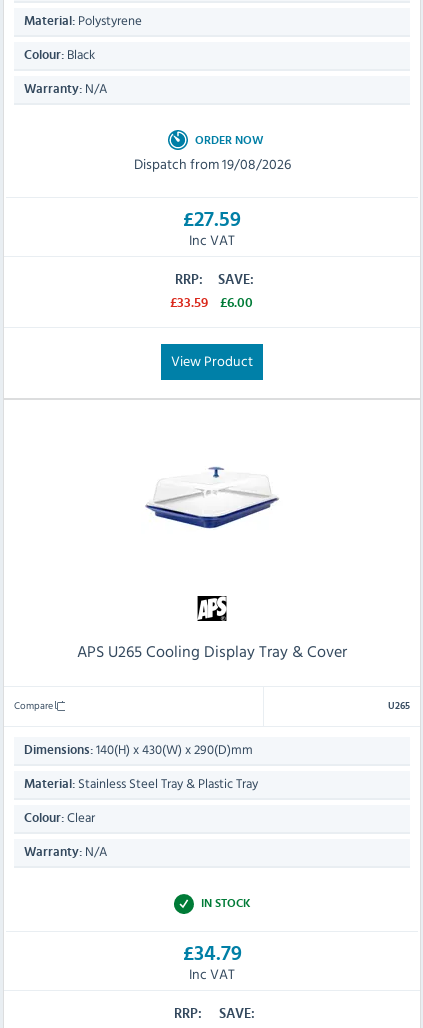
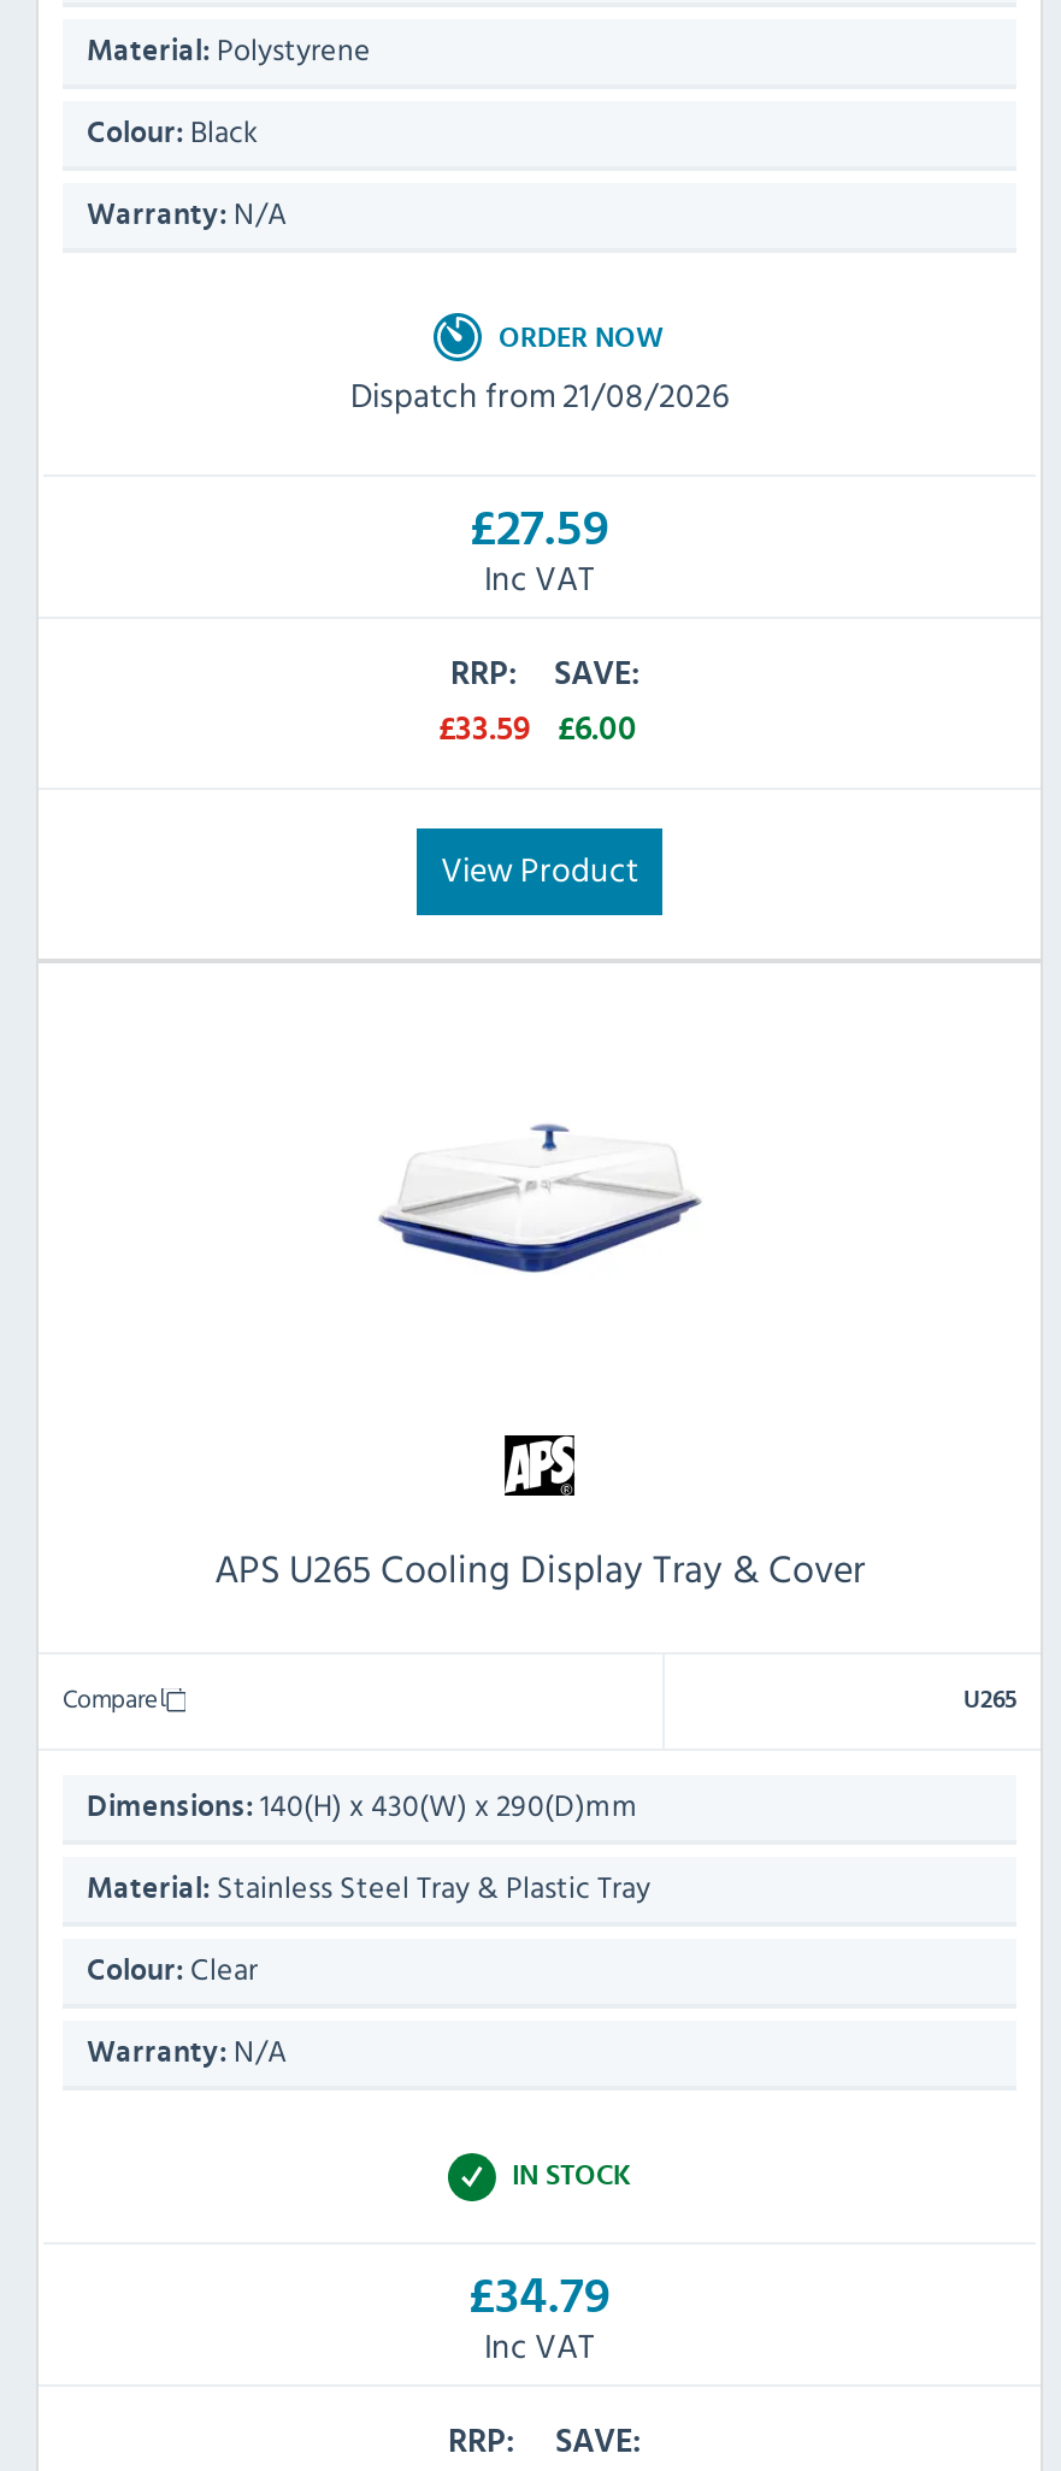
- Dispatch from 19/08/2026
+ Dispatch from 21/08/2026
